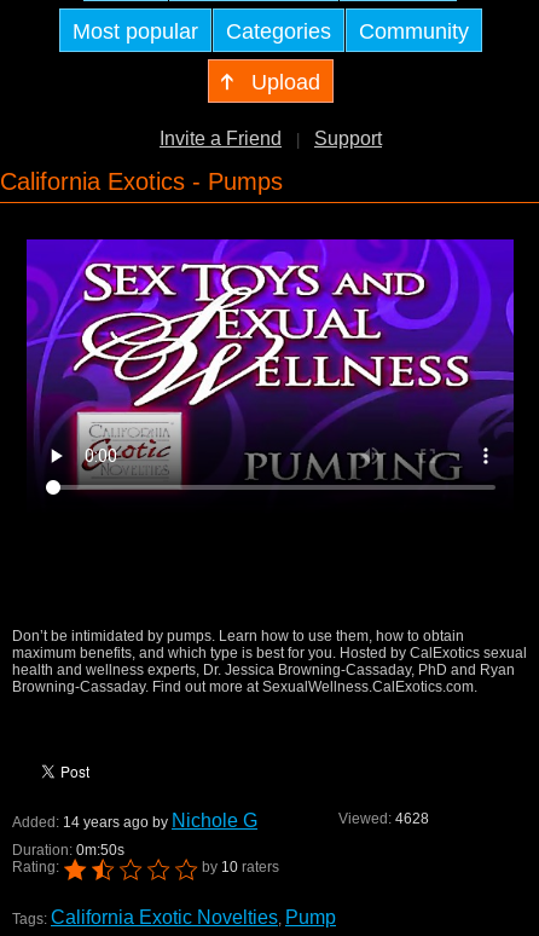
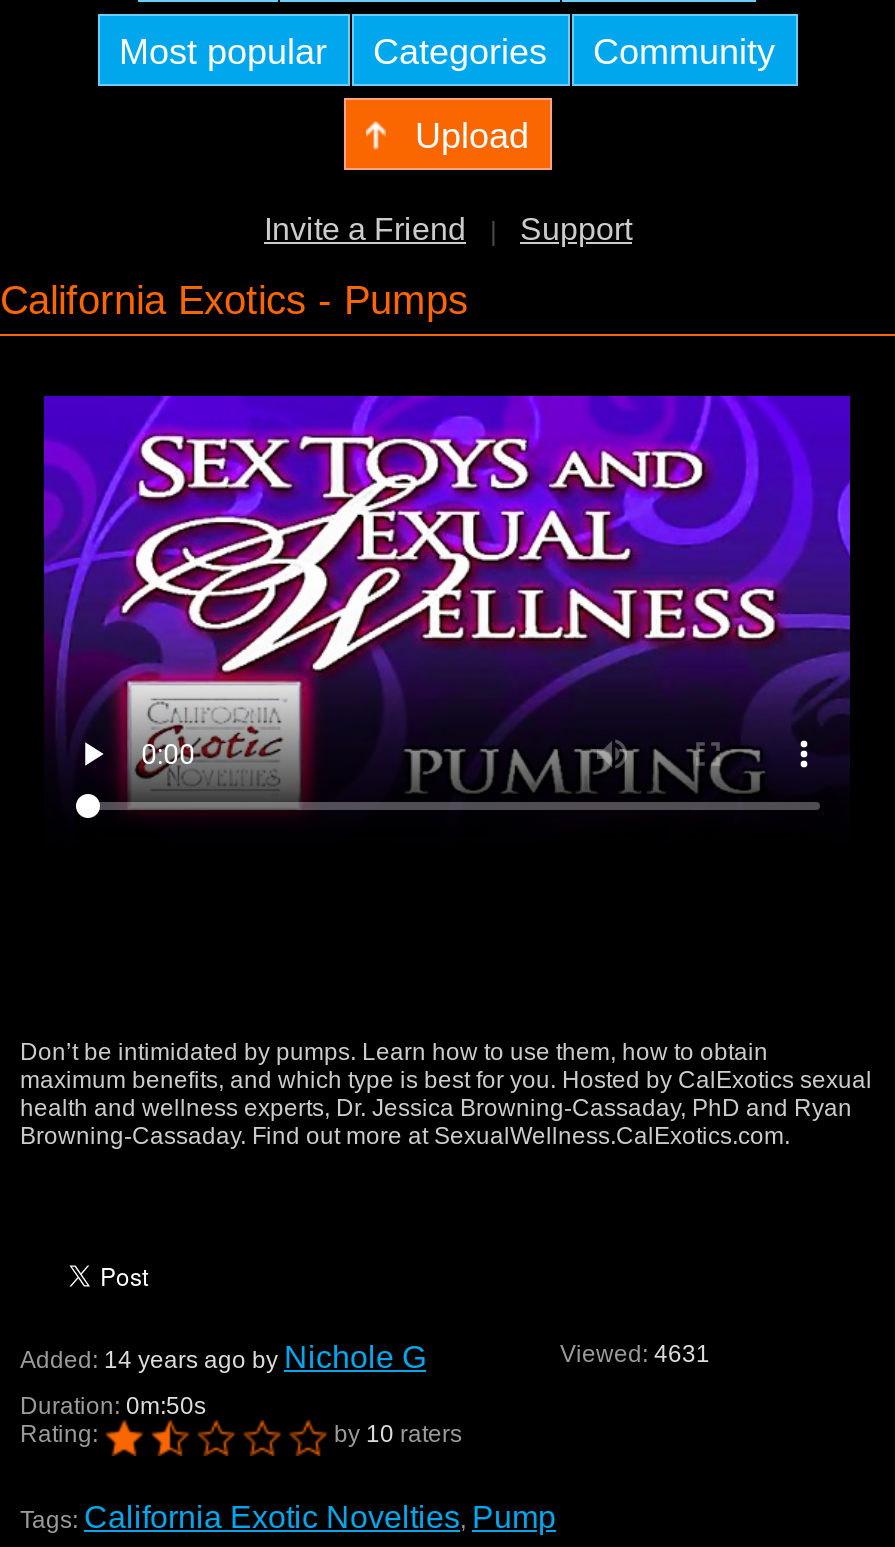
- Viewed: 4628
+ Viewed: 4631
